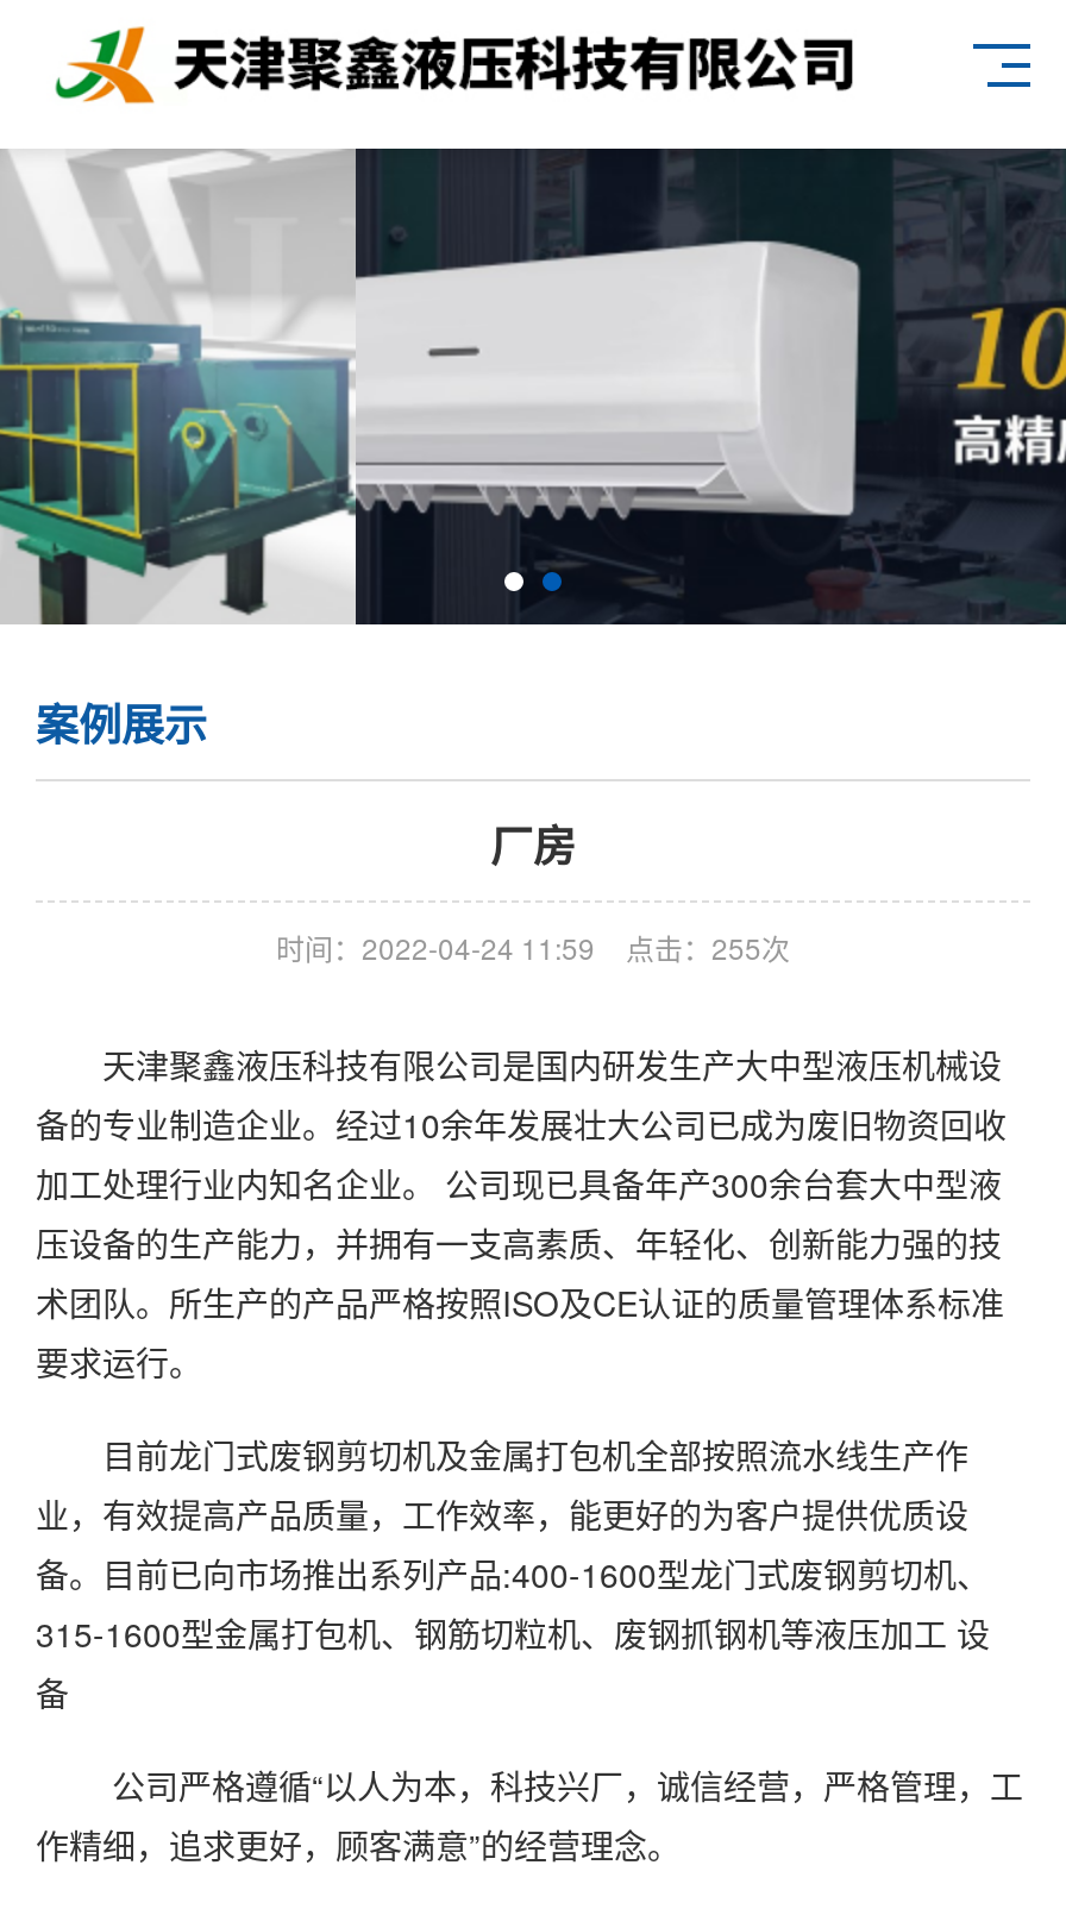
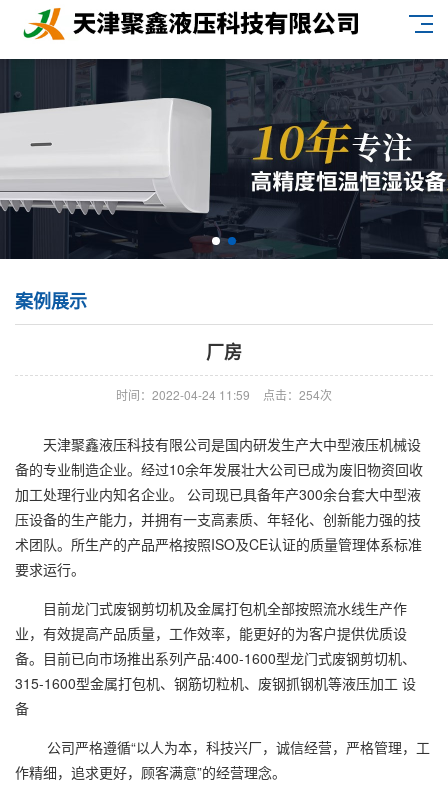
- [image]
+ [image]

- 时间：2022-04-24 11:59 点击：255次
+ 时间：2022-04-24 11:59 点击：254次
